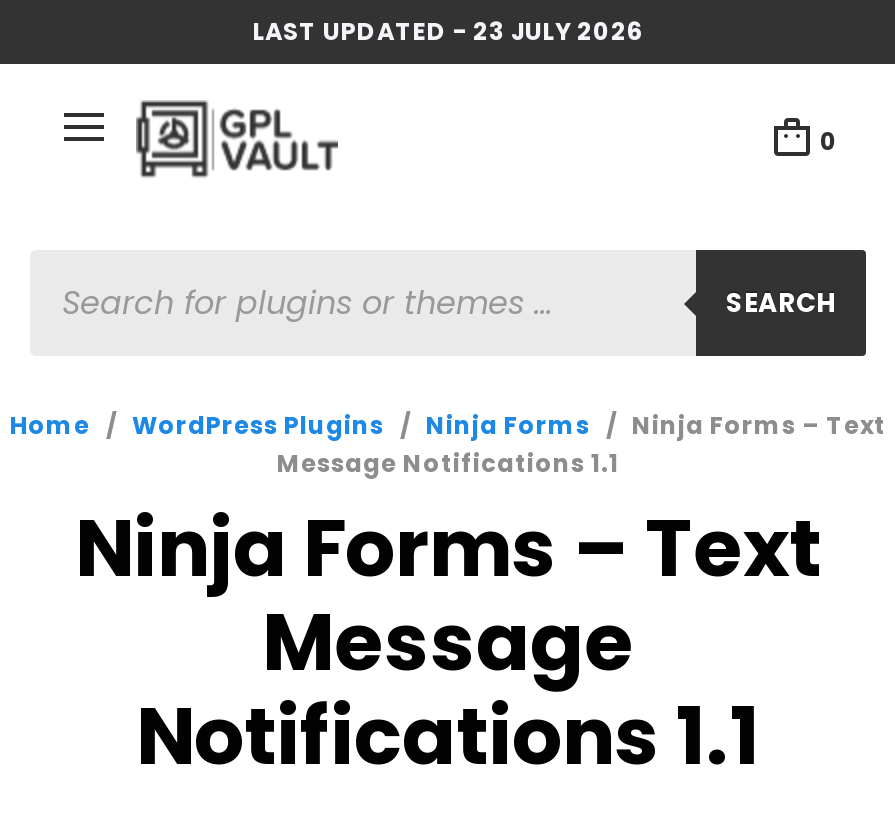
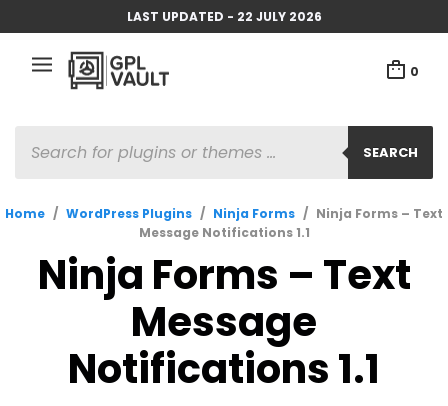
- LAST UPDATED - 23 JULY 2026
+ LAST UPDATED - 22 JULY 2026
